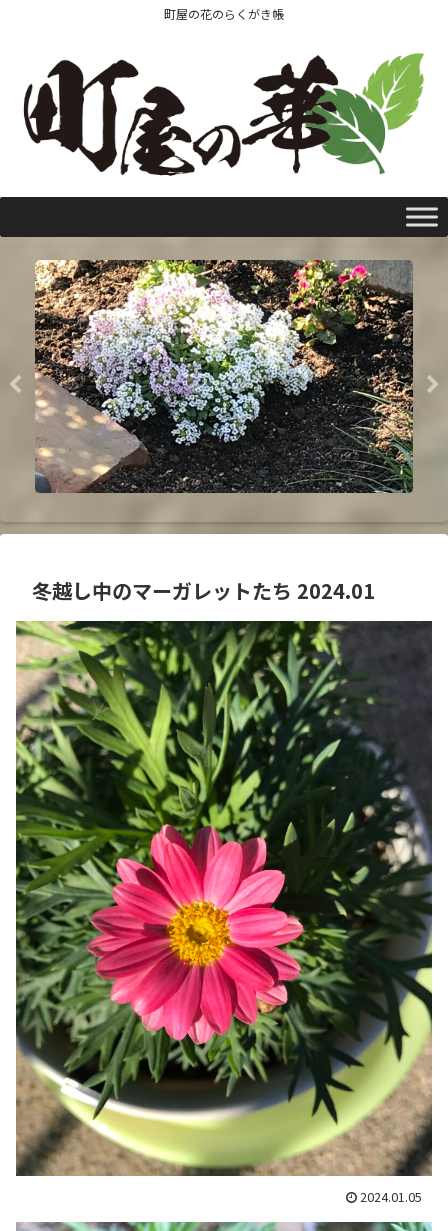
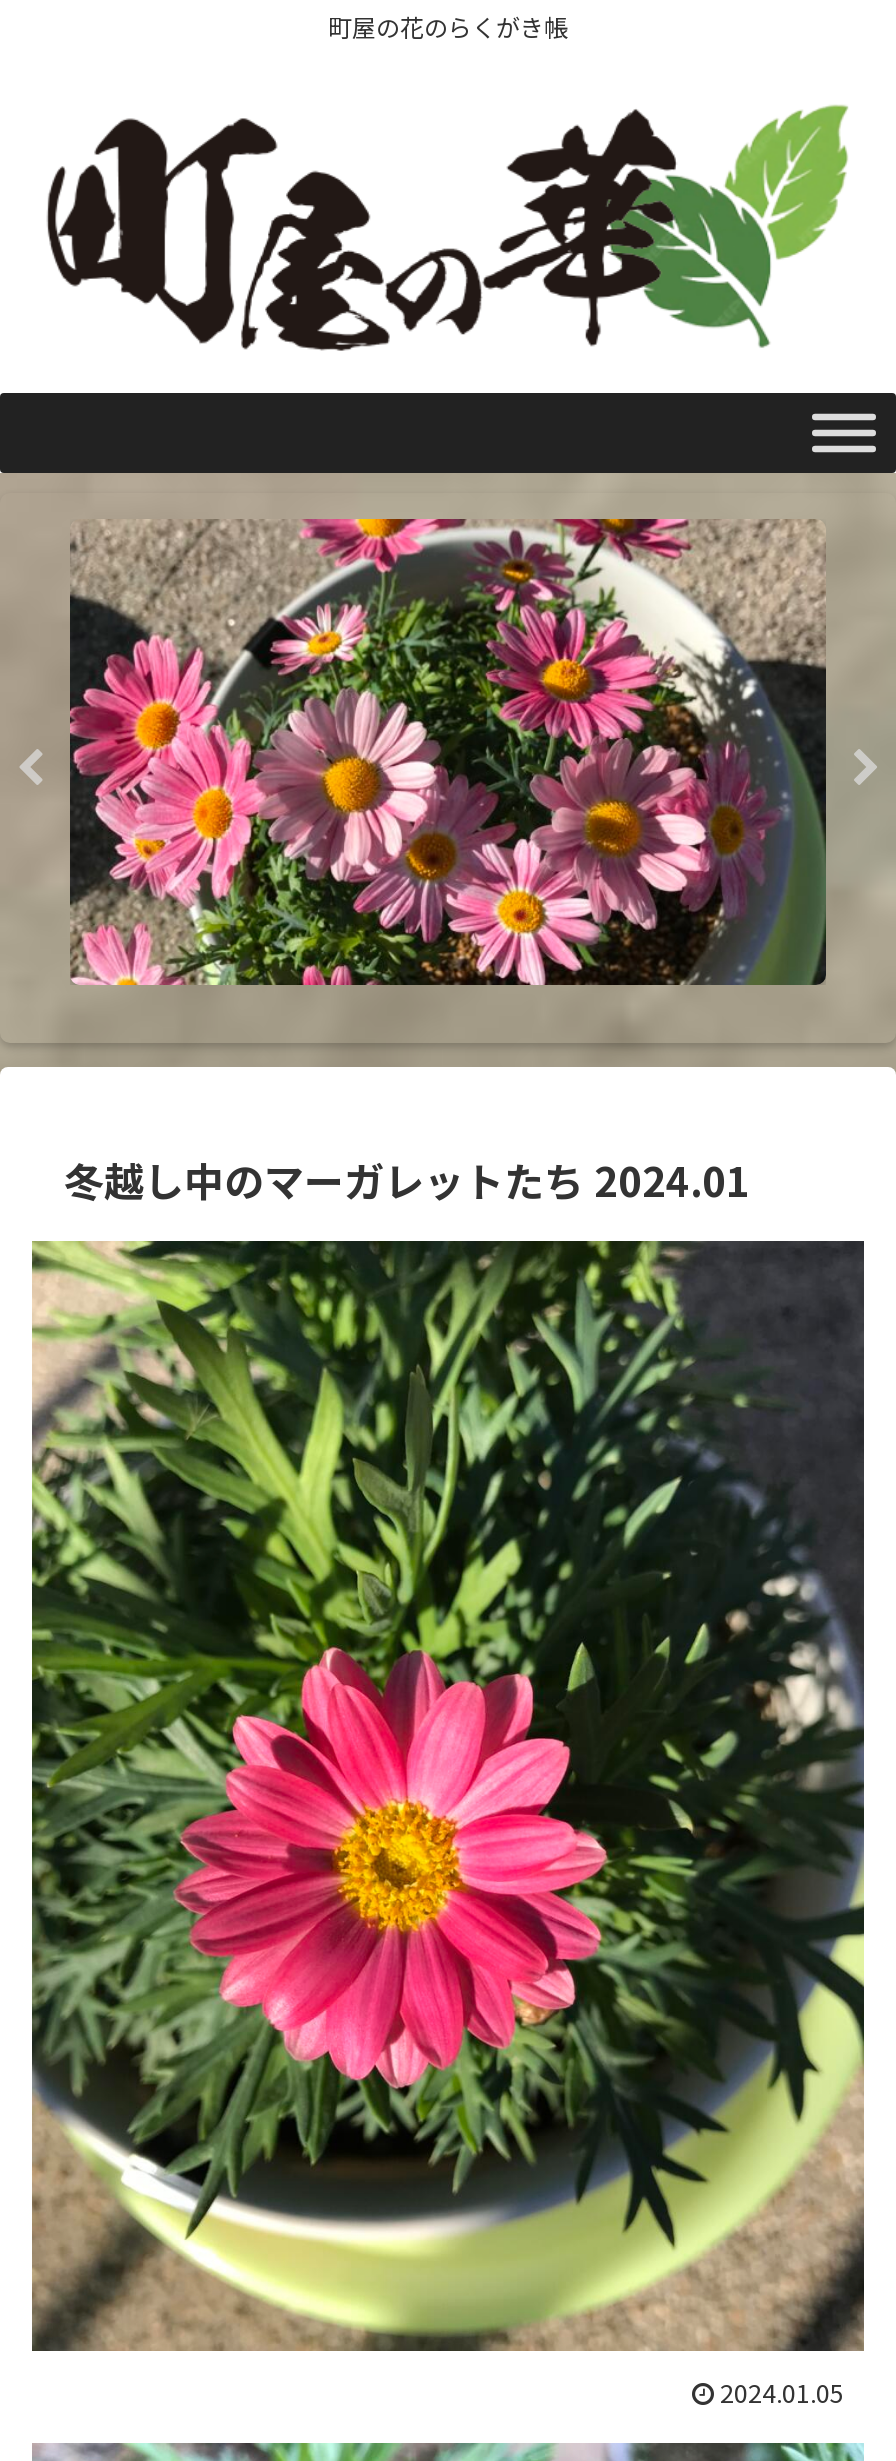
- [image]
+ [image]
